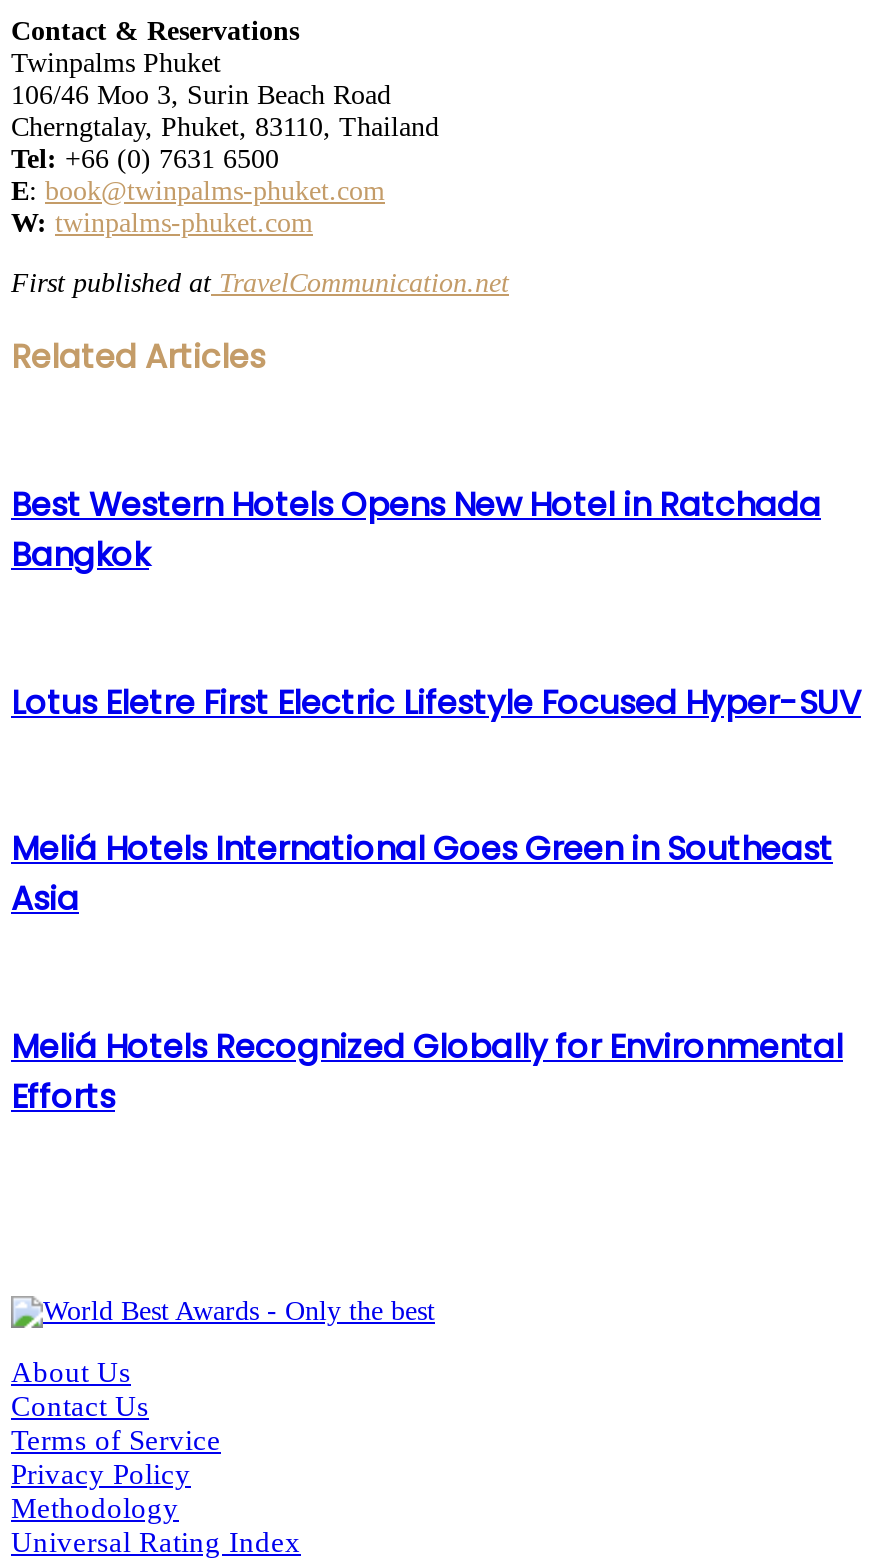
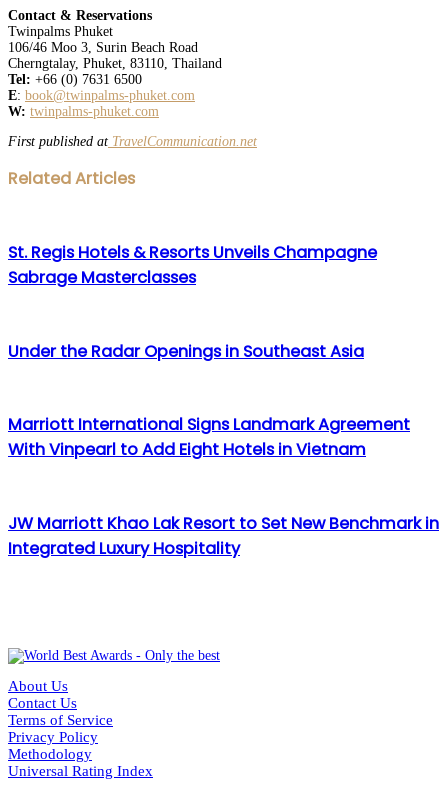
- Best Western Hotels Opens New Hotel in Ratchada
- Bangkok
+ St. Regis Hotels & Resorts Unveils Champagne
+ Sabrage Masterclasses

- Lotus Eletre First Electric Lifestyle Focused Hyper-SUV
+ Under the Radar Openings in Southeast Asia

- Meliá Hotels International Goes Green in Southeast
- Asia
+ Marriott International Signs Landmark Agreement
+ With Vinpearl to Add Eight Hotels in Vietnam

- Meliá Hotels Recognized Globally for Environmental
- Efforts
+ JW Marriott Khao Lak Resort to Set New Benchmark in
+ Integrated Luxury Hospitality
